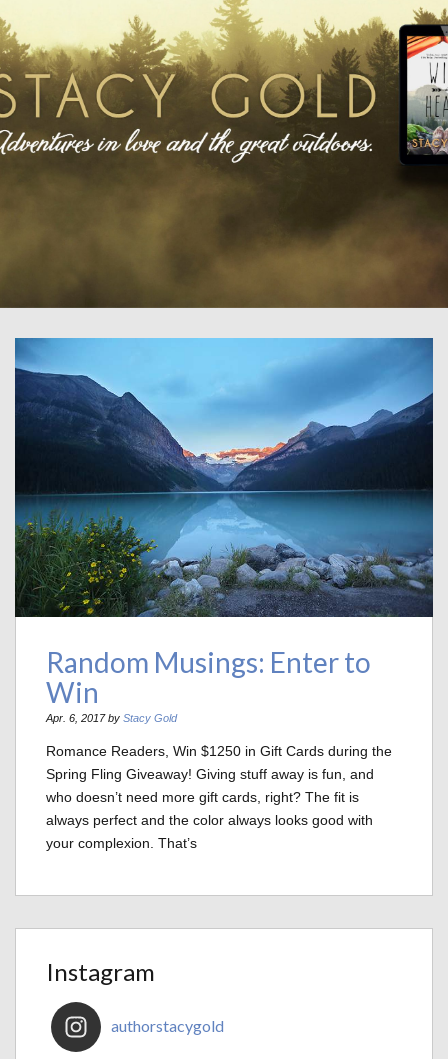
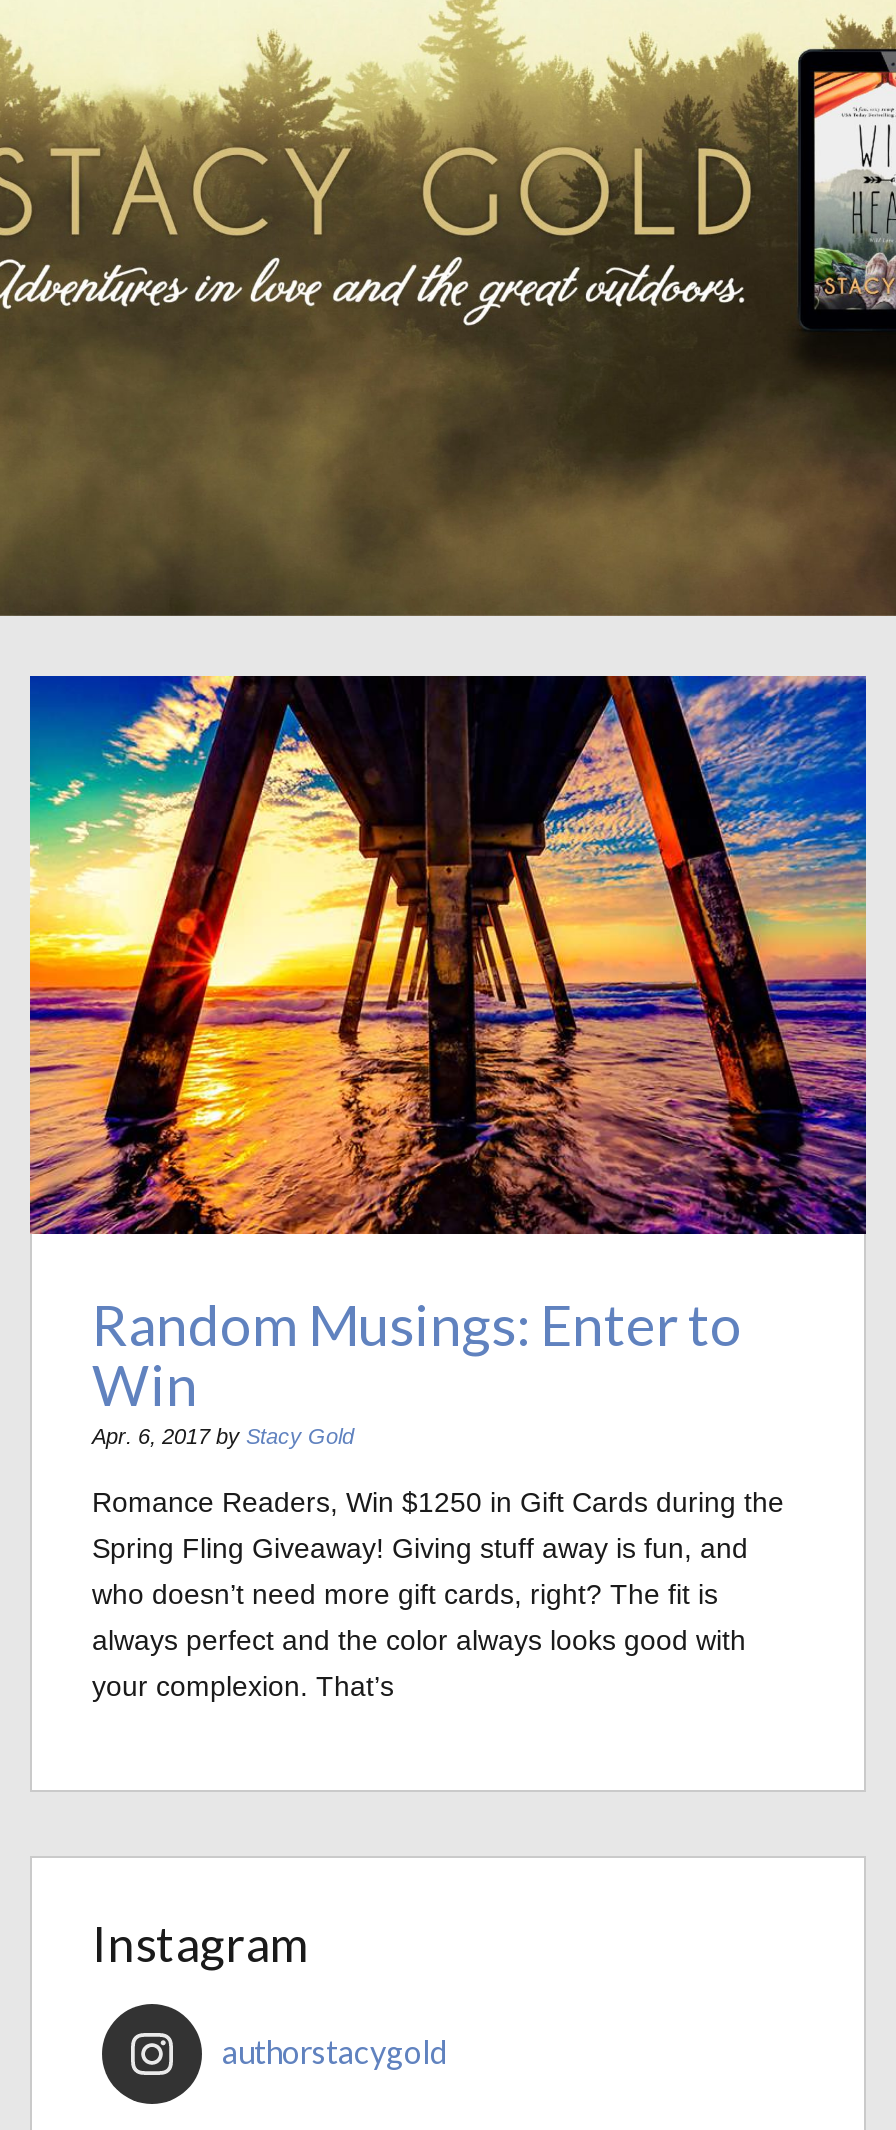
- [image]
+ [image]
